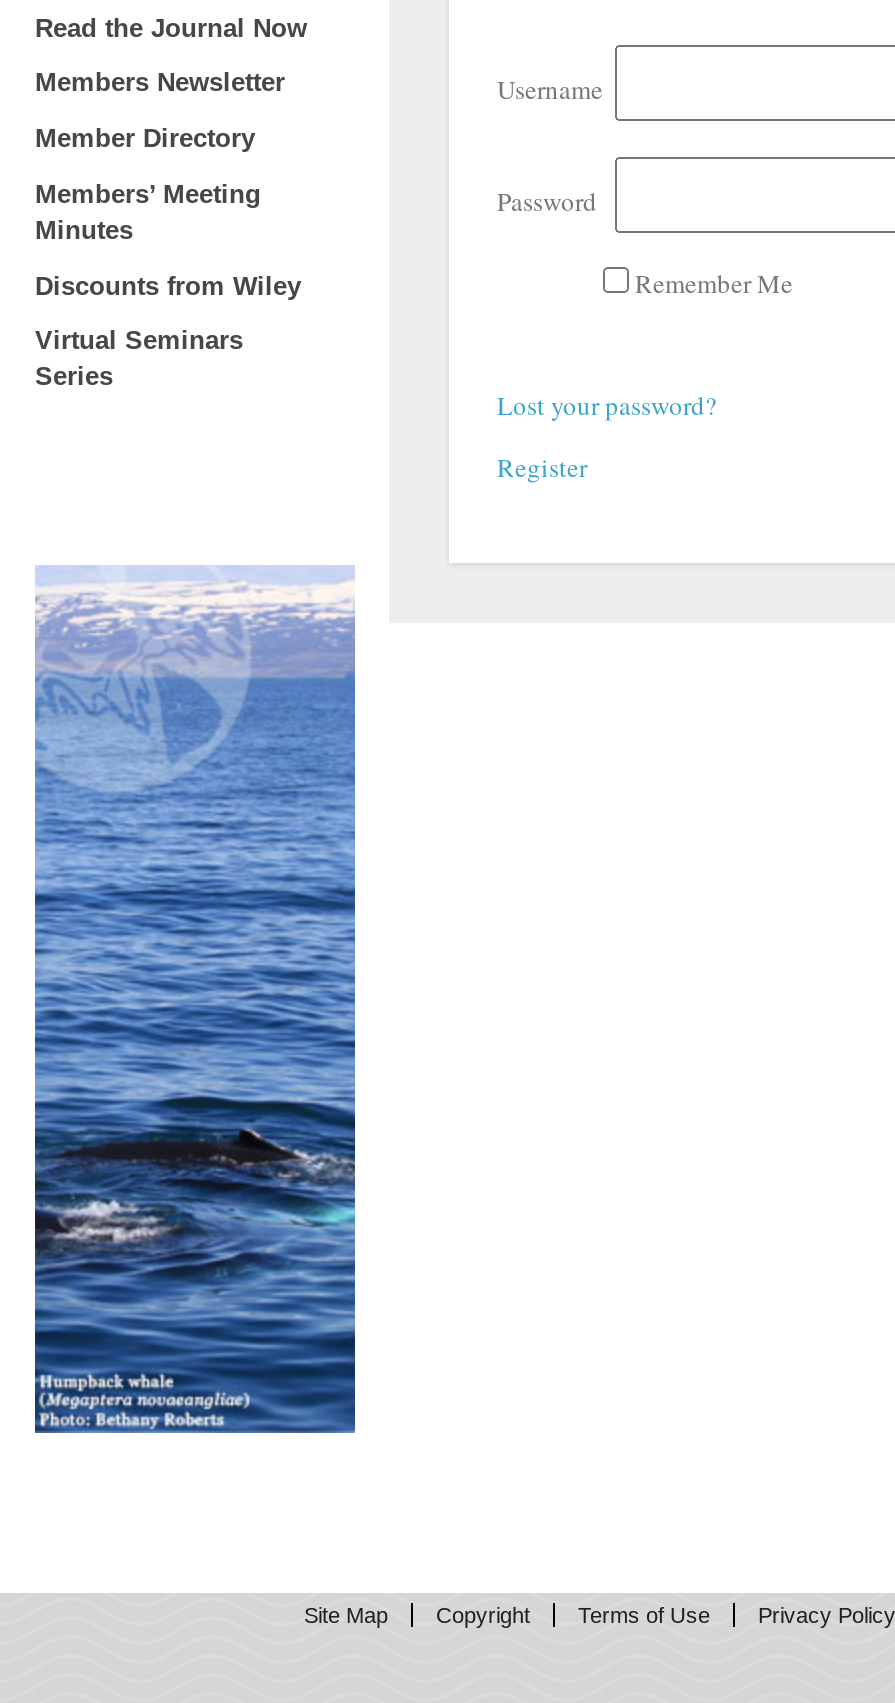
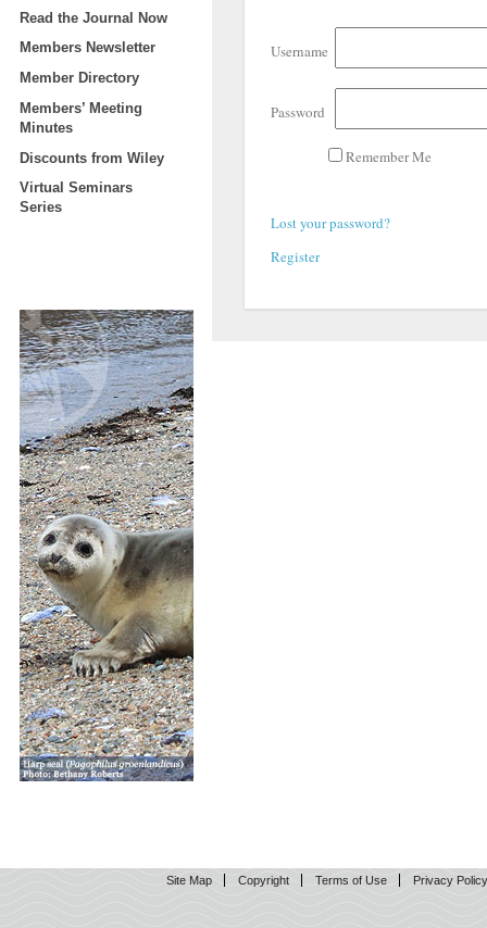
- [image]
+ [image]
